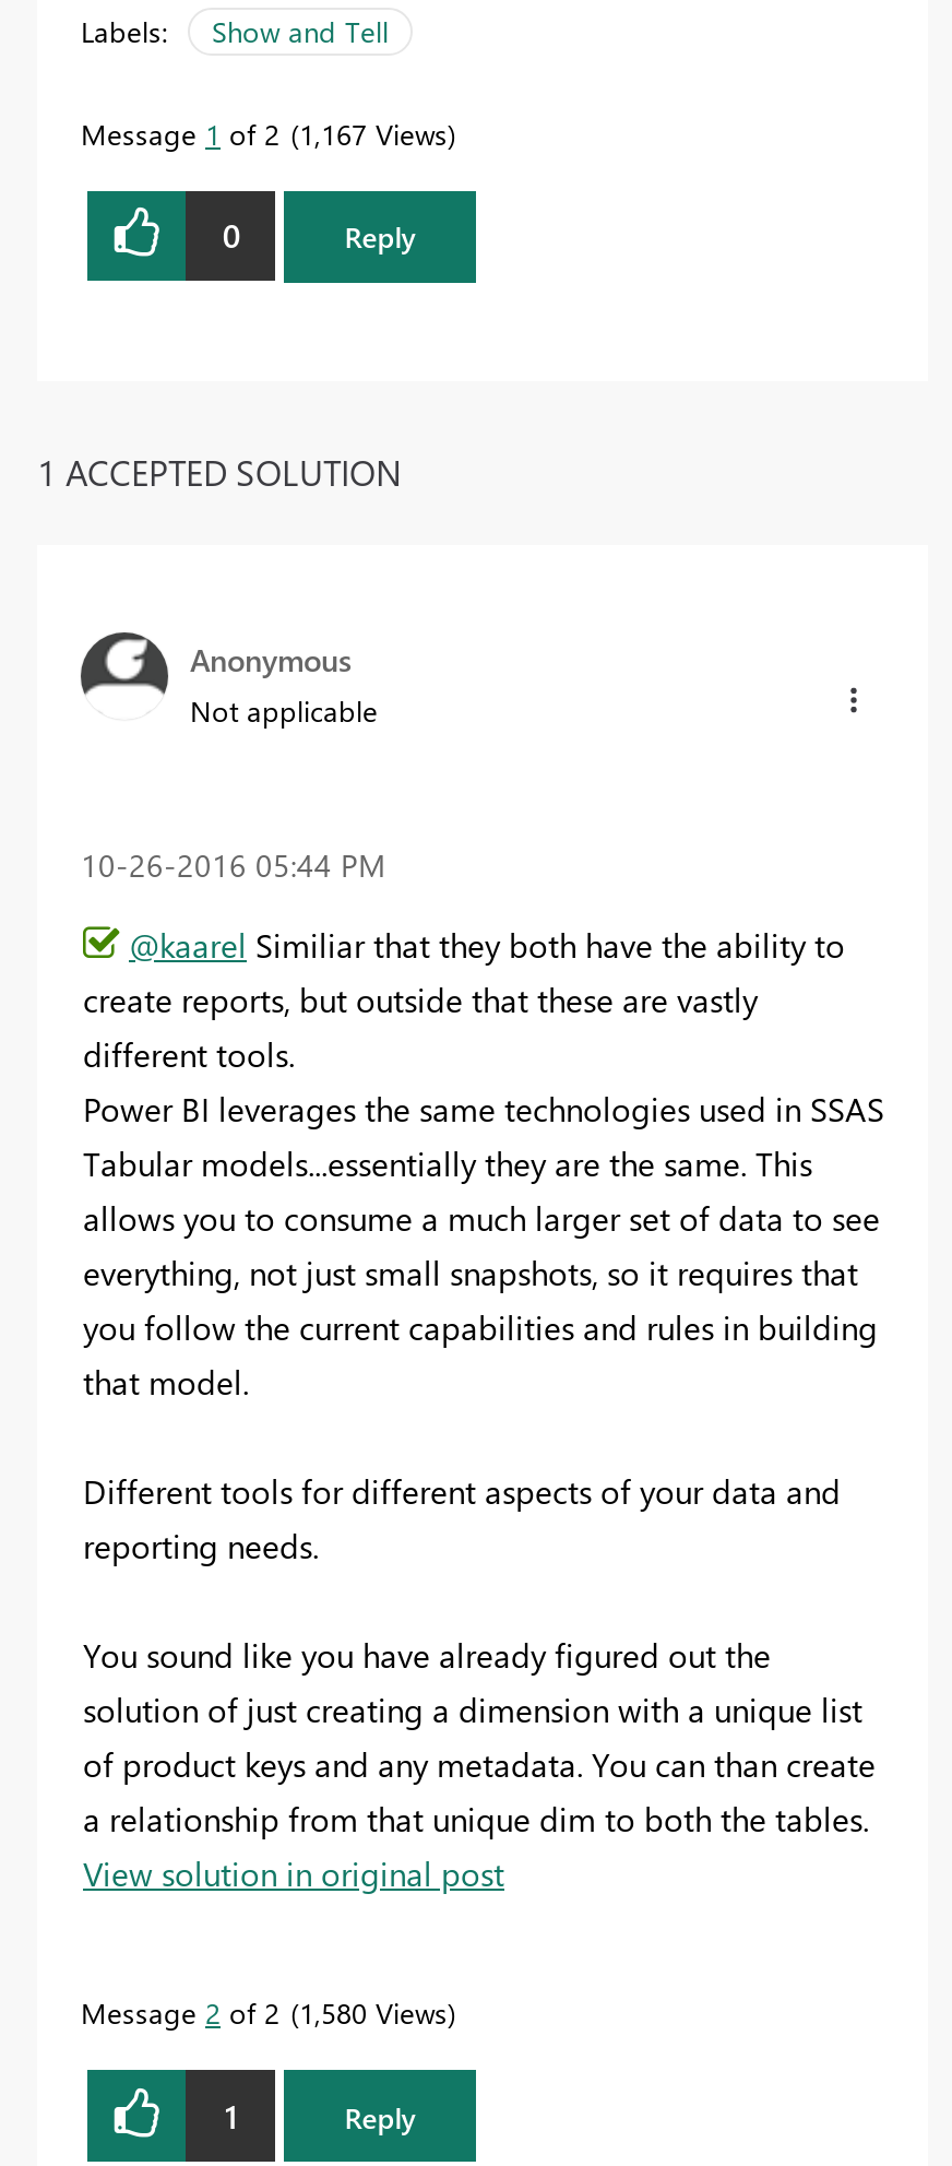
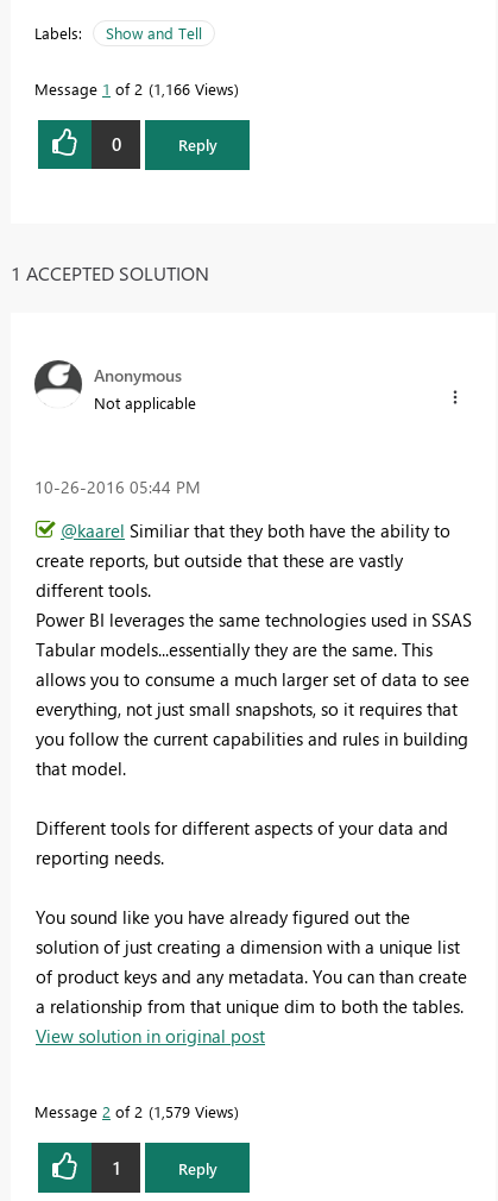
- Message 1 of 2 1,167 Views
+ Message 1 of 2 1,166 Views

- Message 2 of 2 1,580 Views
+ Message 2 of 2 1,579 Views
